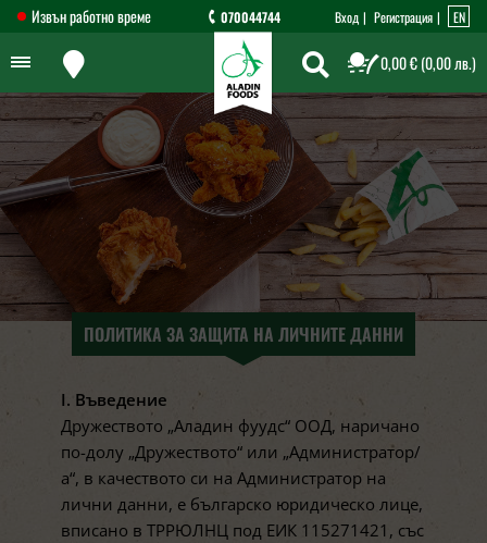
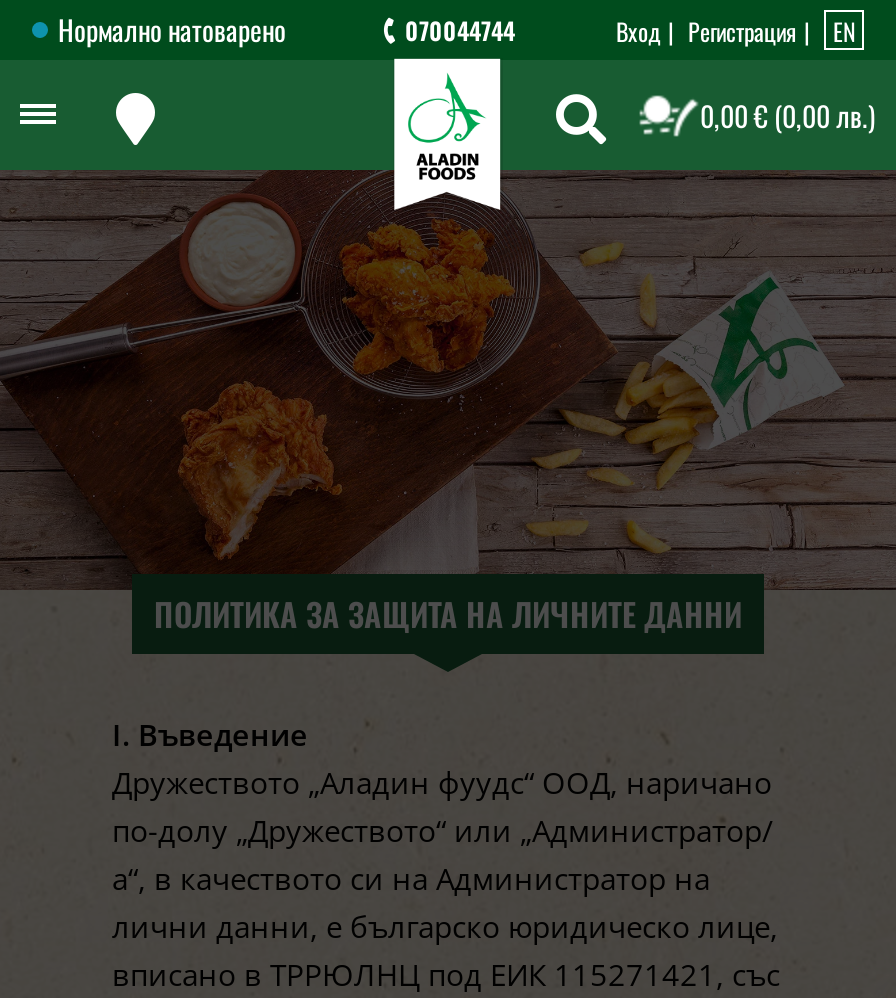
- Извън работно време
+ Нормално натоварено
